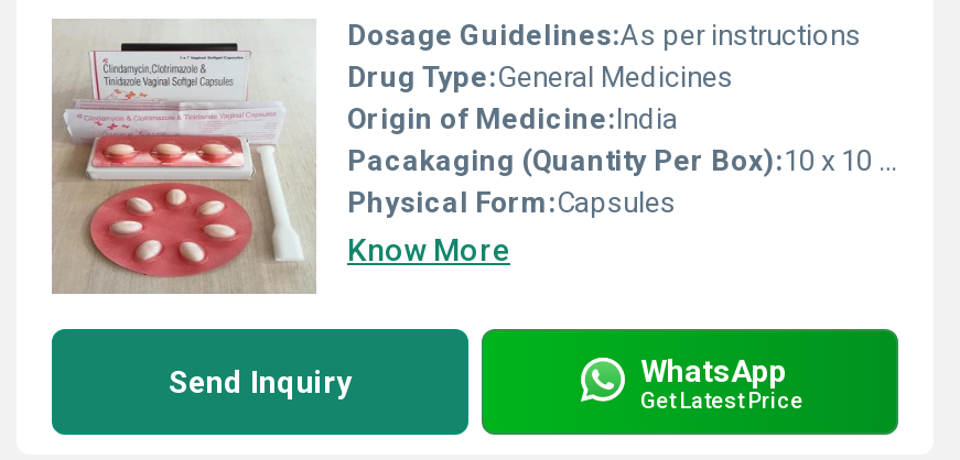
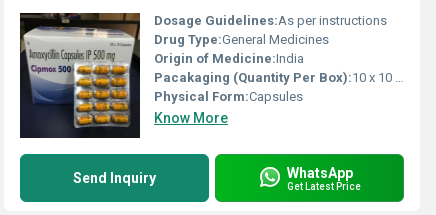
- [image]
+ [image]
